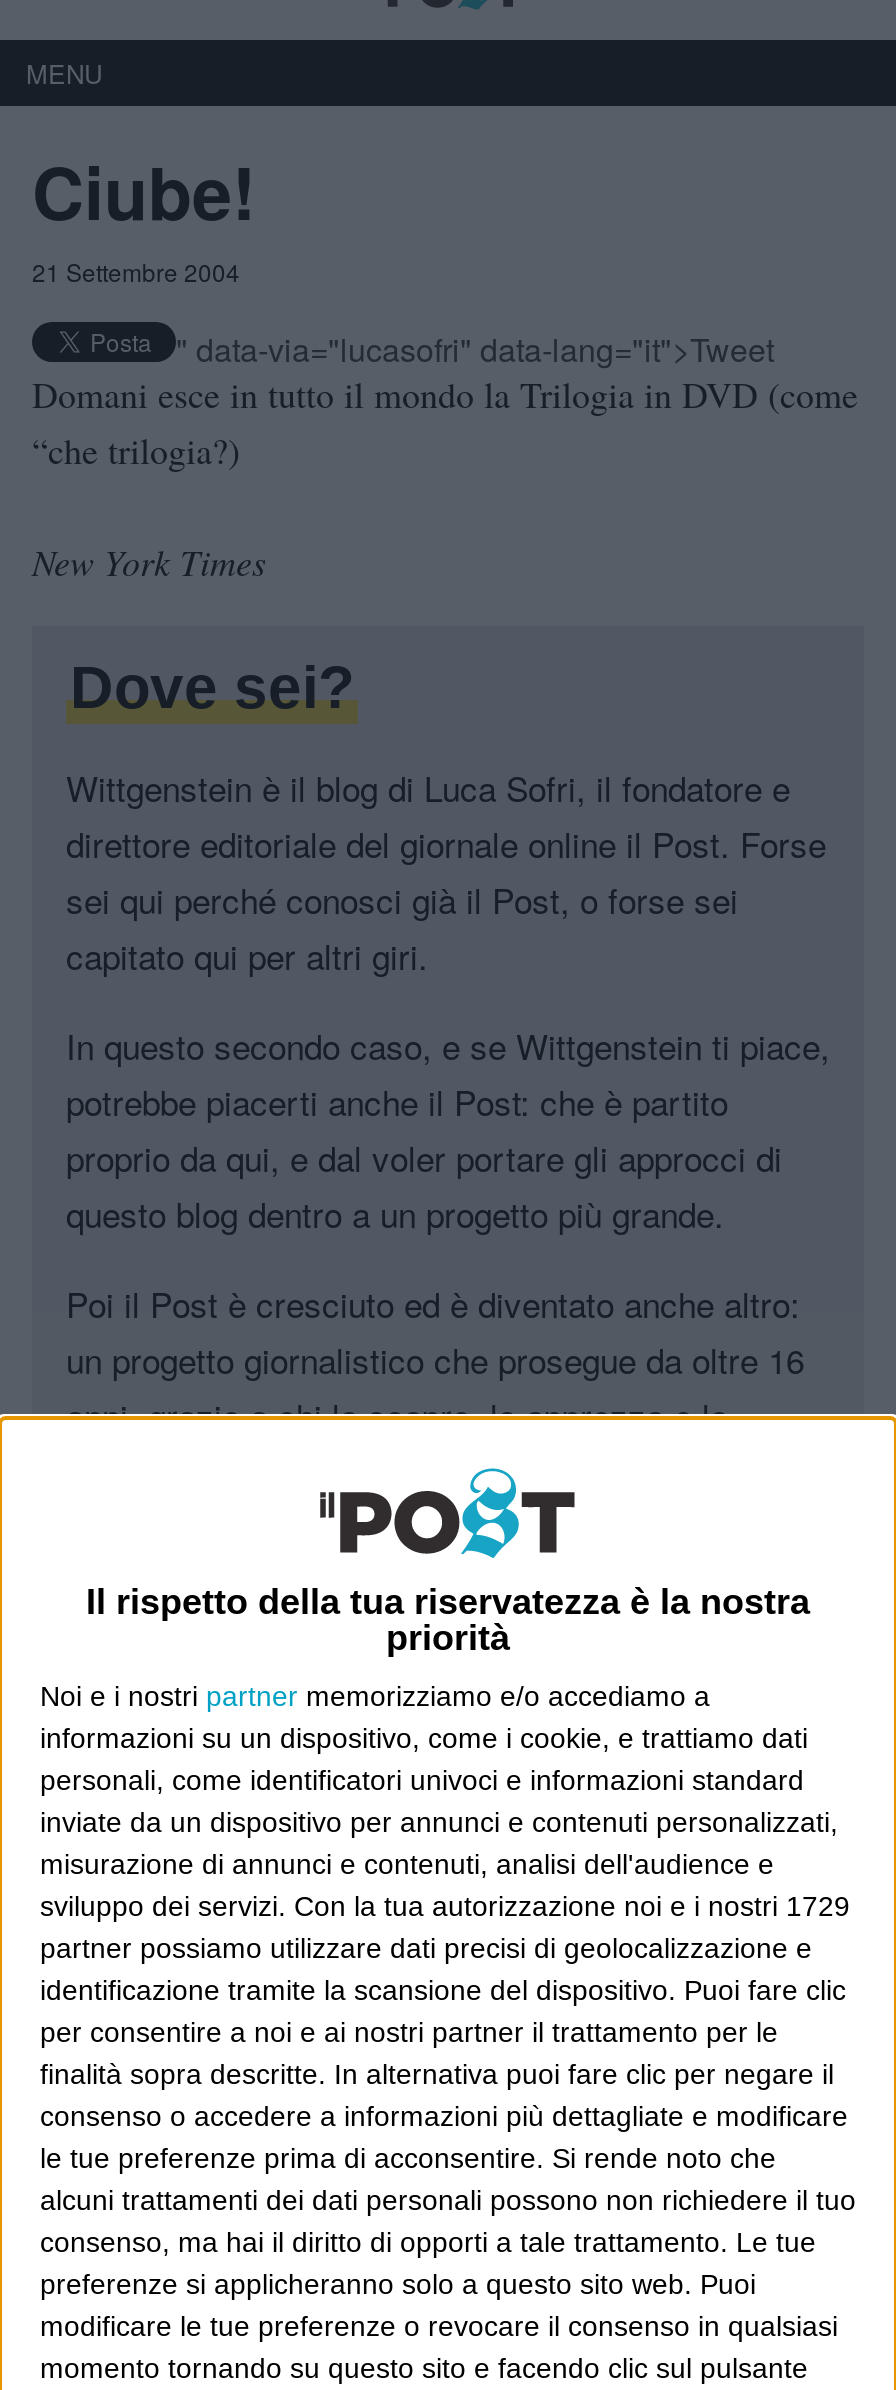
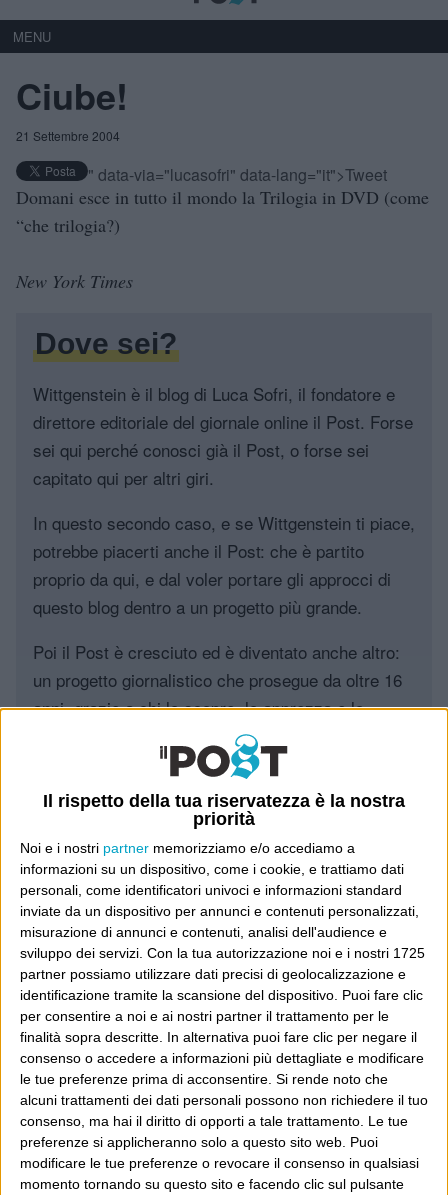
- sviluppo dei servizi. Con la tua autorizzazione noi e i nostri 1729
+ sviluppo dei servizi. Con la tua autorizzazione noi e i nostri 1725
